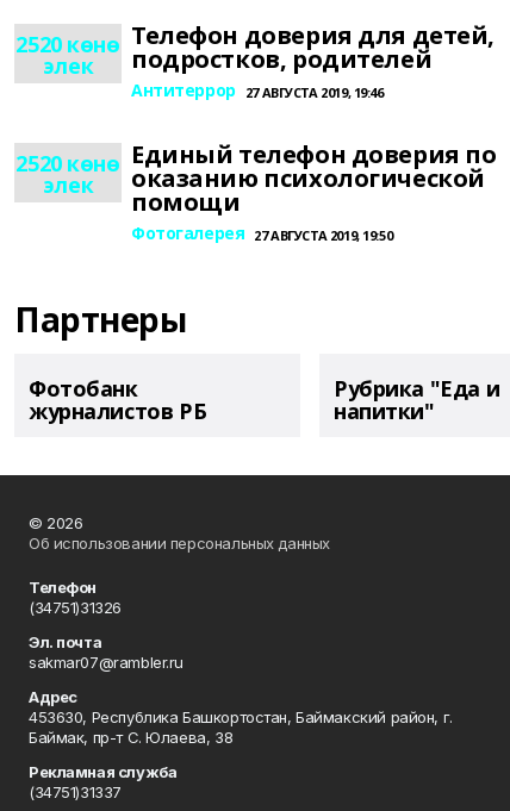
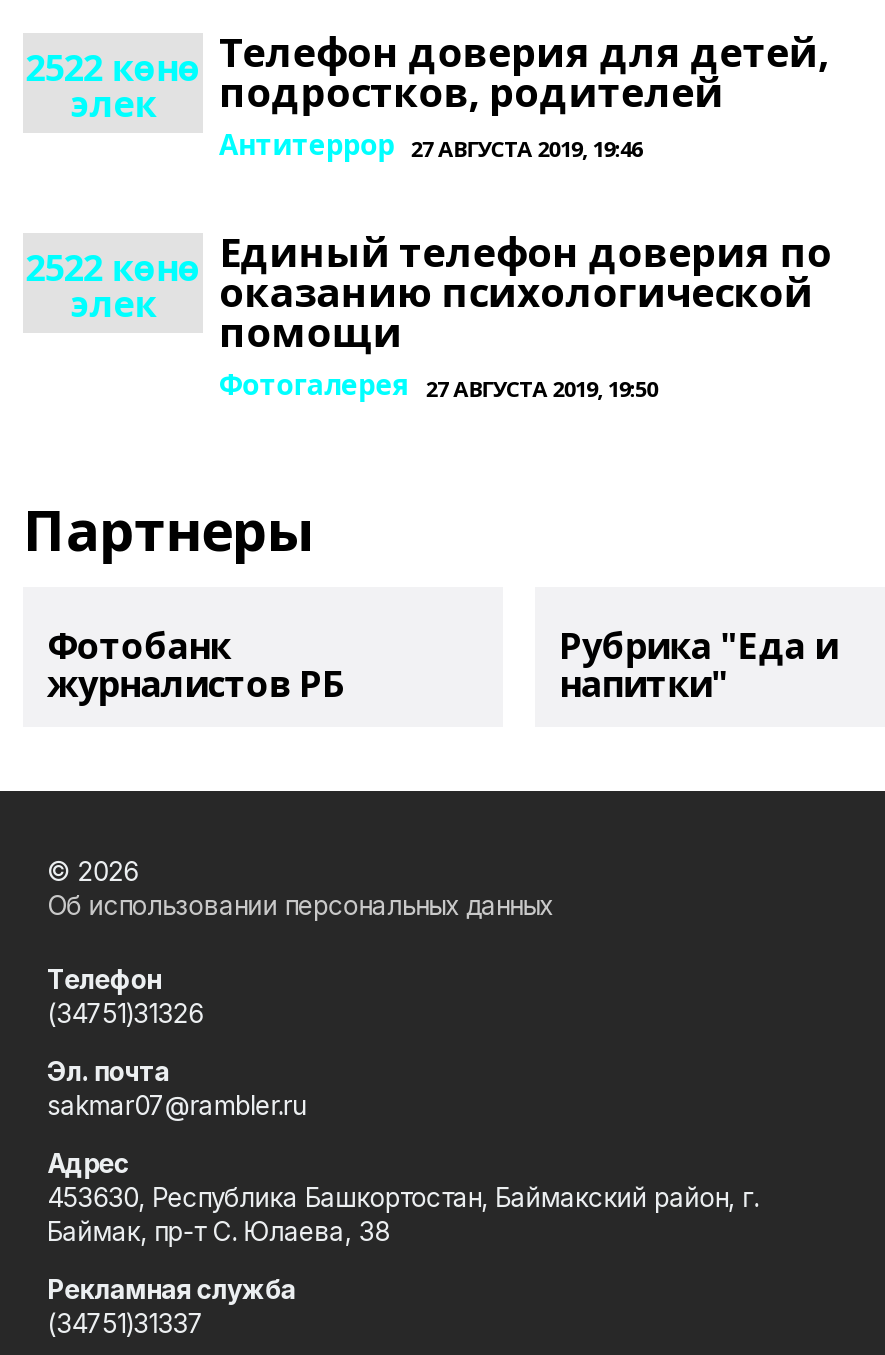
- 2520 көнө элек Телефон доверия для детей, подростков, родителей
+ 2522 көнө элек Телефон доверия для детей, подростков, родителей

- 2520 көнө элек Единый телефон доверия по оказанию психологической
+ 2522 көнө элек Единый телефон доверия по оказанию психологической
